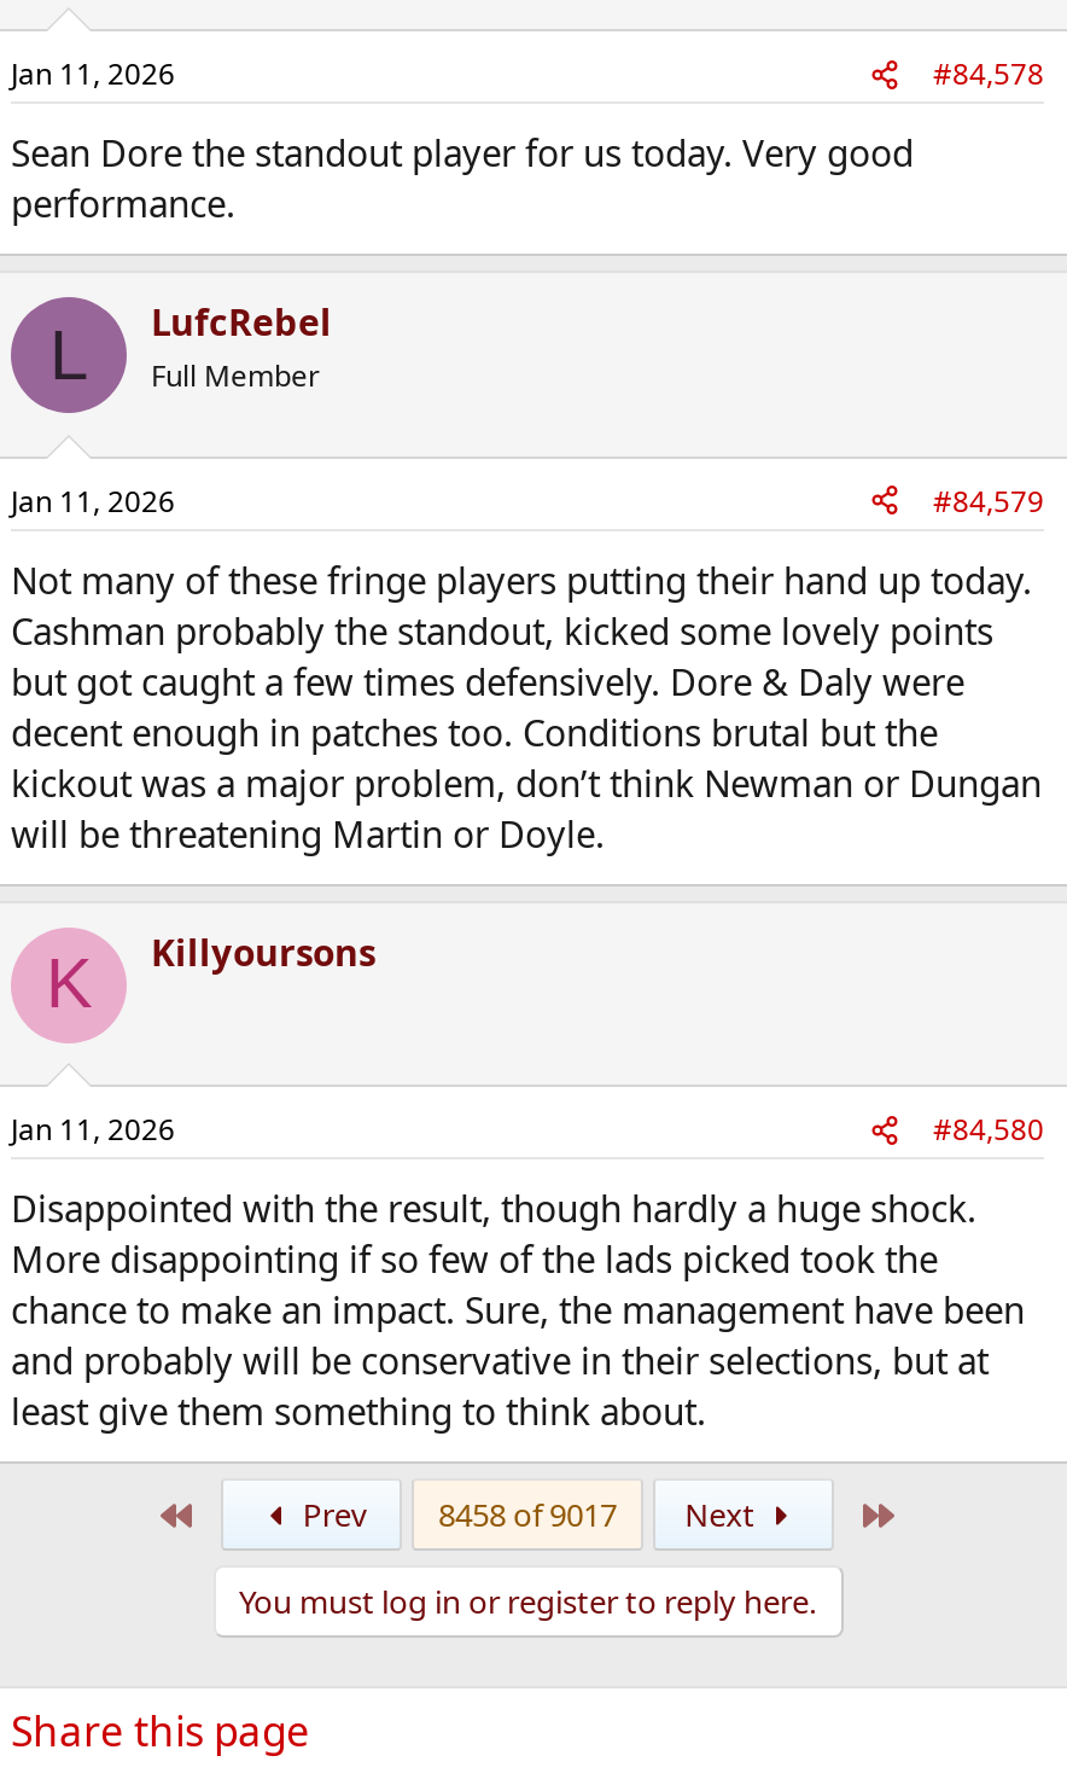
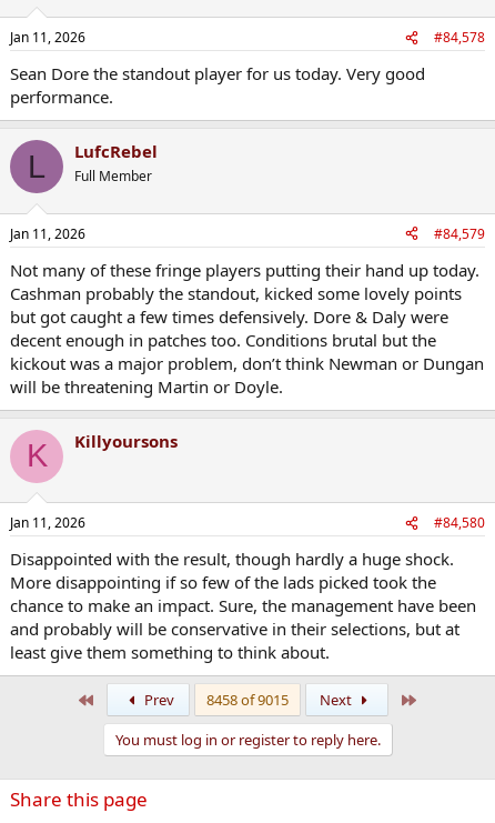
- 8458 of 9017
+ 8458 of 9015
